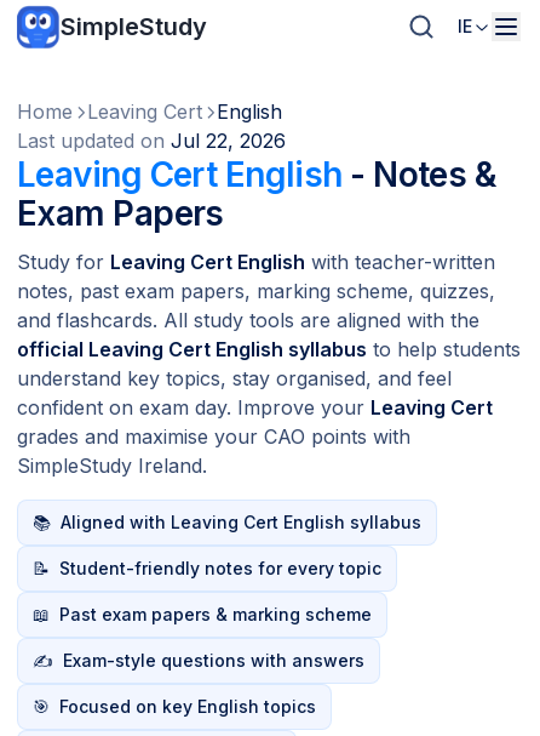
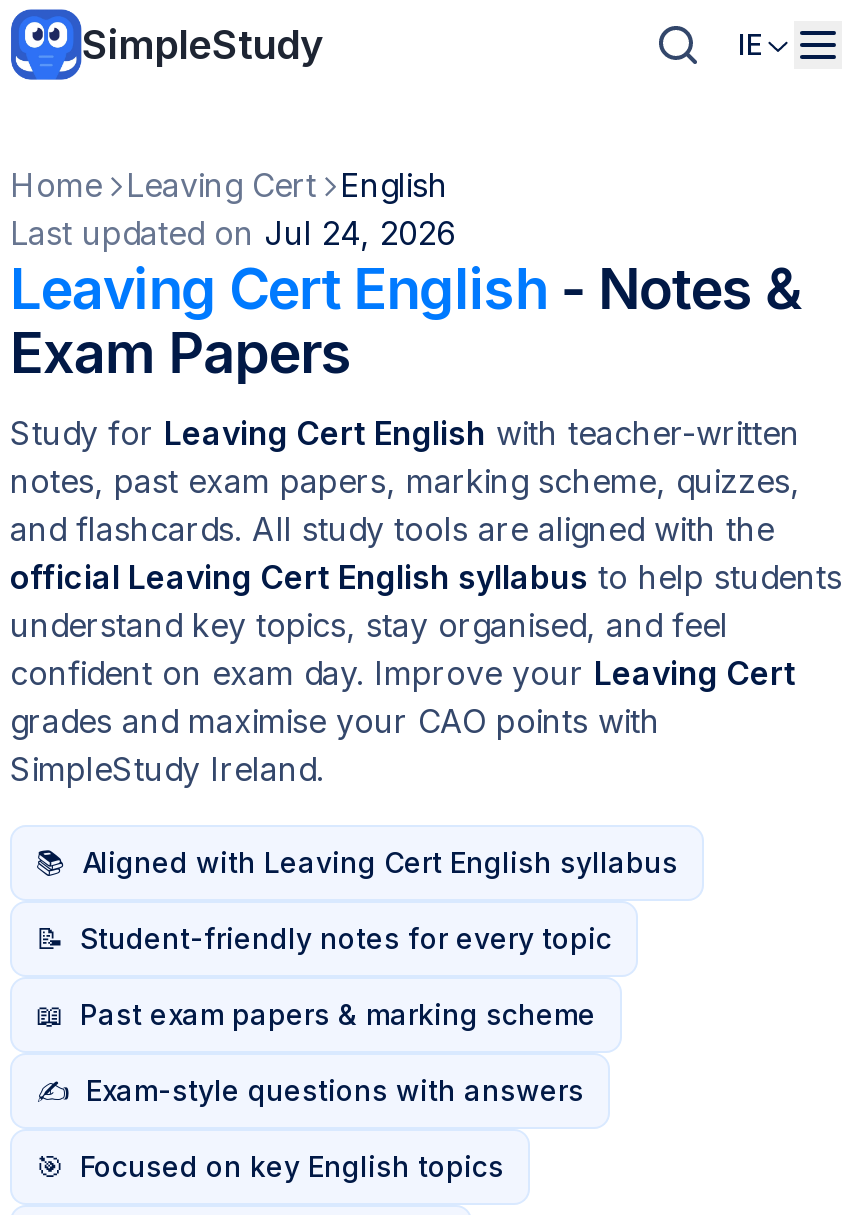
- Last updated on Jul 22, 2026
+ Last updated on Jul 24, 2026
